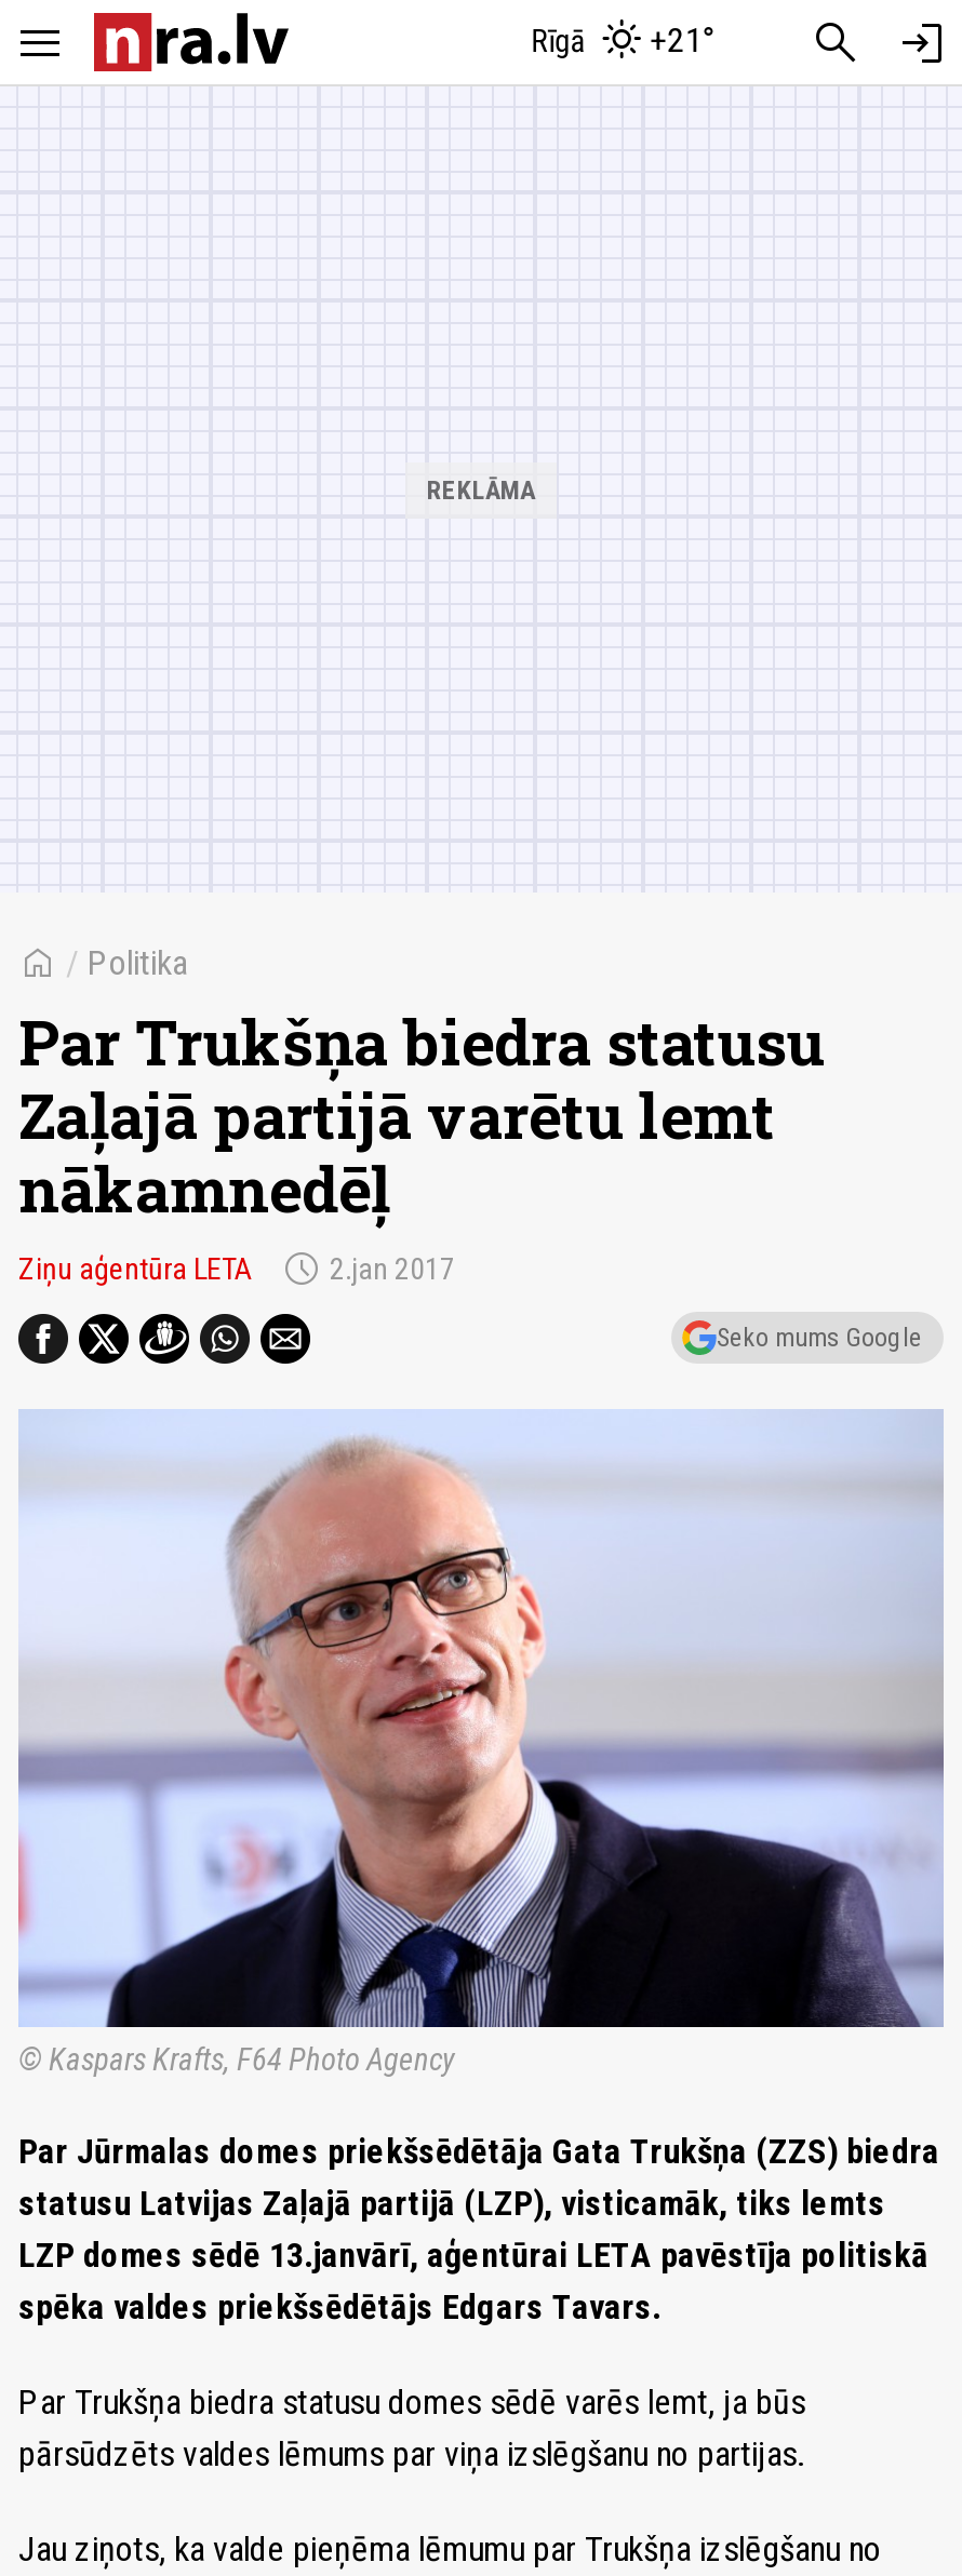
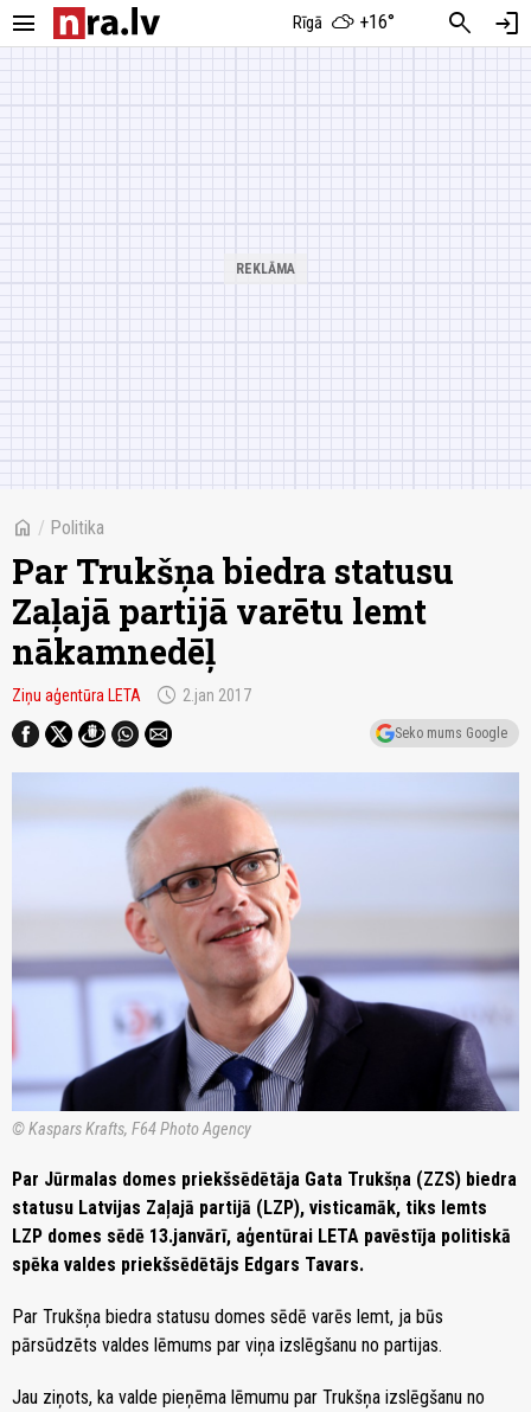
- Rīgā +21°
+ Rīgā +16°
